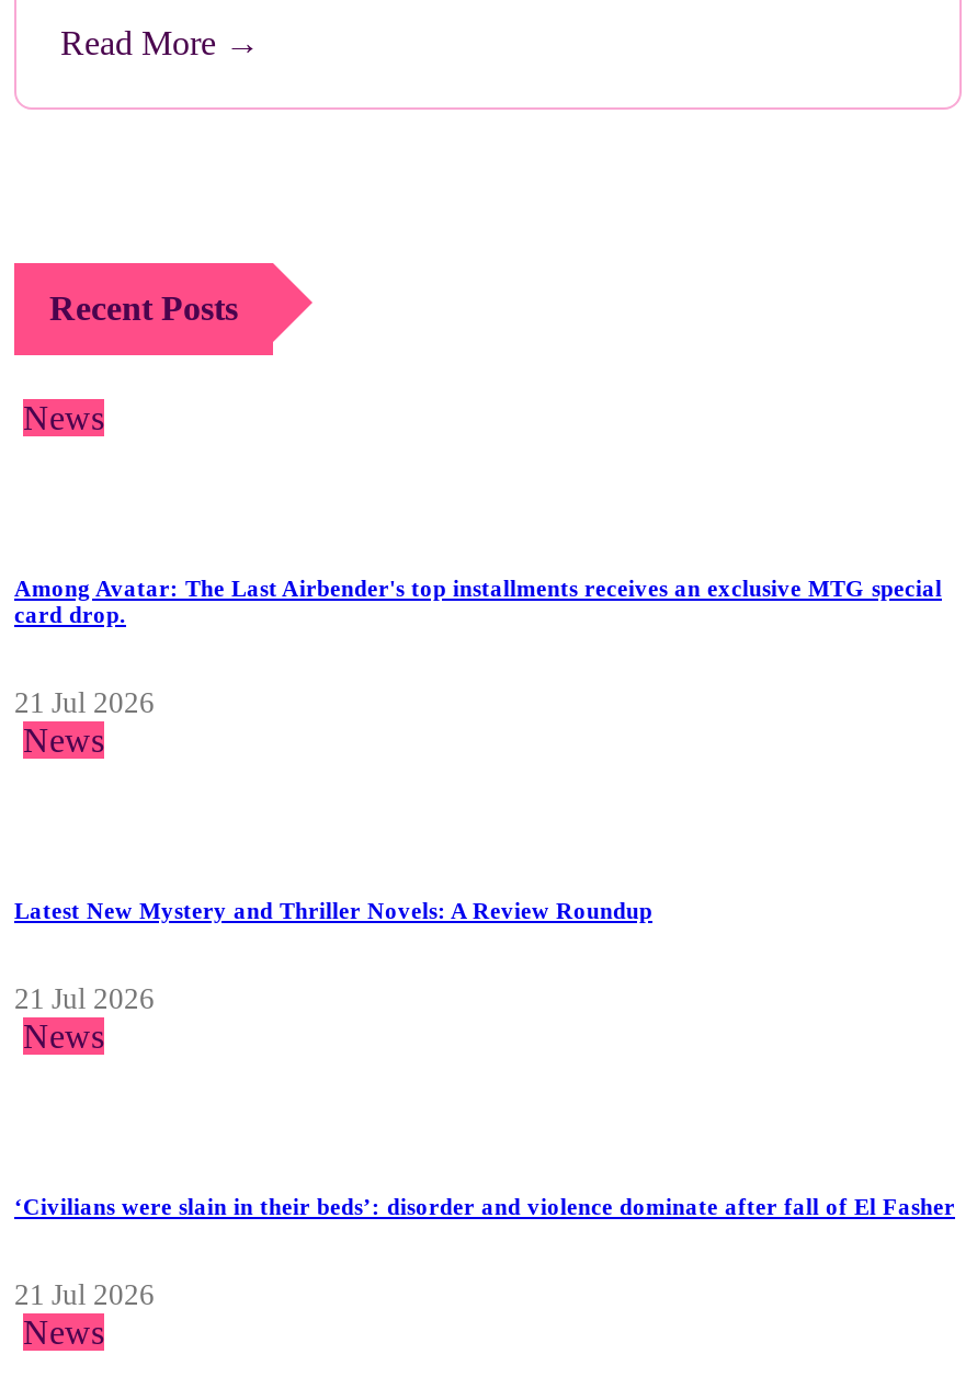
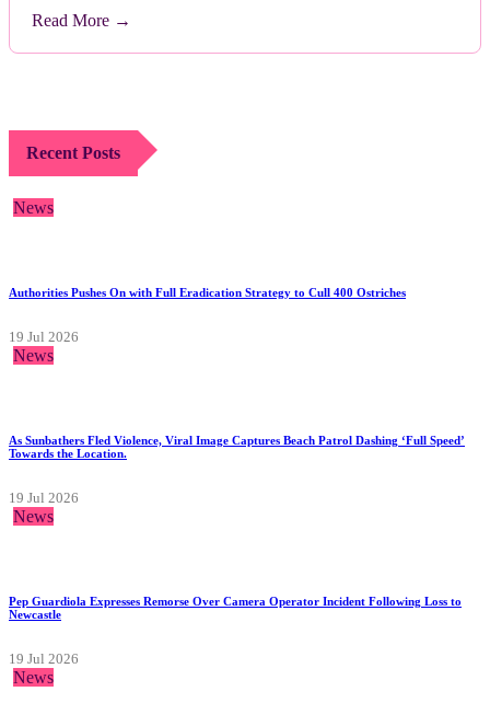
- Among Avatar: The Last Airbender's top installments receives an exclusive MTG special
- card drop.
+ Authorities Pushes On with Full Eradication Strategy to Cull 400 Ostriches

- 21 Jul 2026
+ 19 Jul 2026

- Latest New Mystery and Thriller Novels: A Review Roundup
+ As Sunbathers Fled Violence, Viral Image Captures Beach Patrol Dashing ‘Full Speed’
+ Towards the Location.

- 21 Jul 2026
+ 19 Jul 2026

- ‘Civilians were slain in their beds’: disorder and violence dominate after fall of El Fasher
+ Pep Guardiola Expresses Remorse Over Camera Operator Incident Following Loss to
+ Newcastle

- 21 Jul 2026
+ 19 Jul 2026
